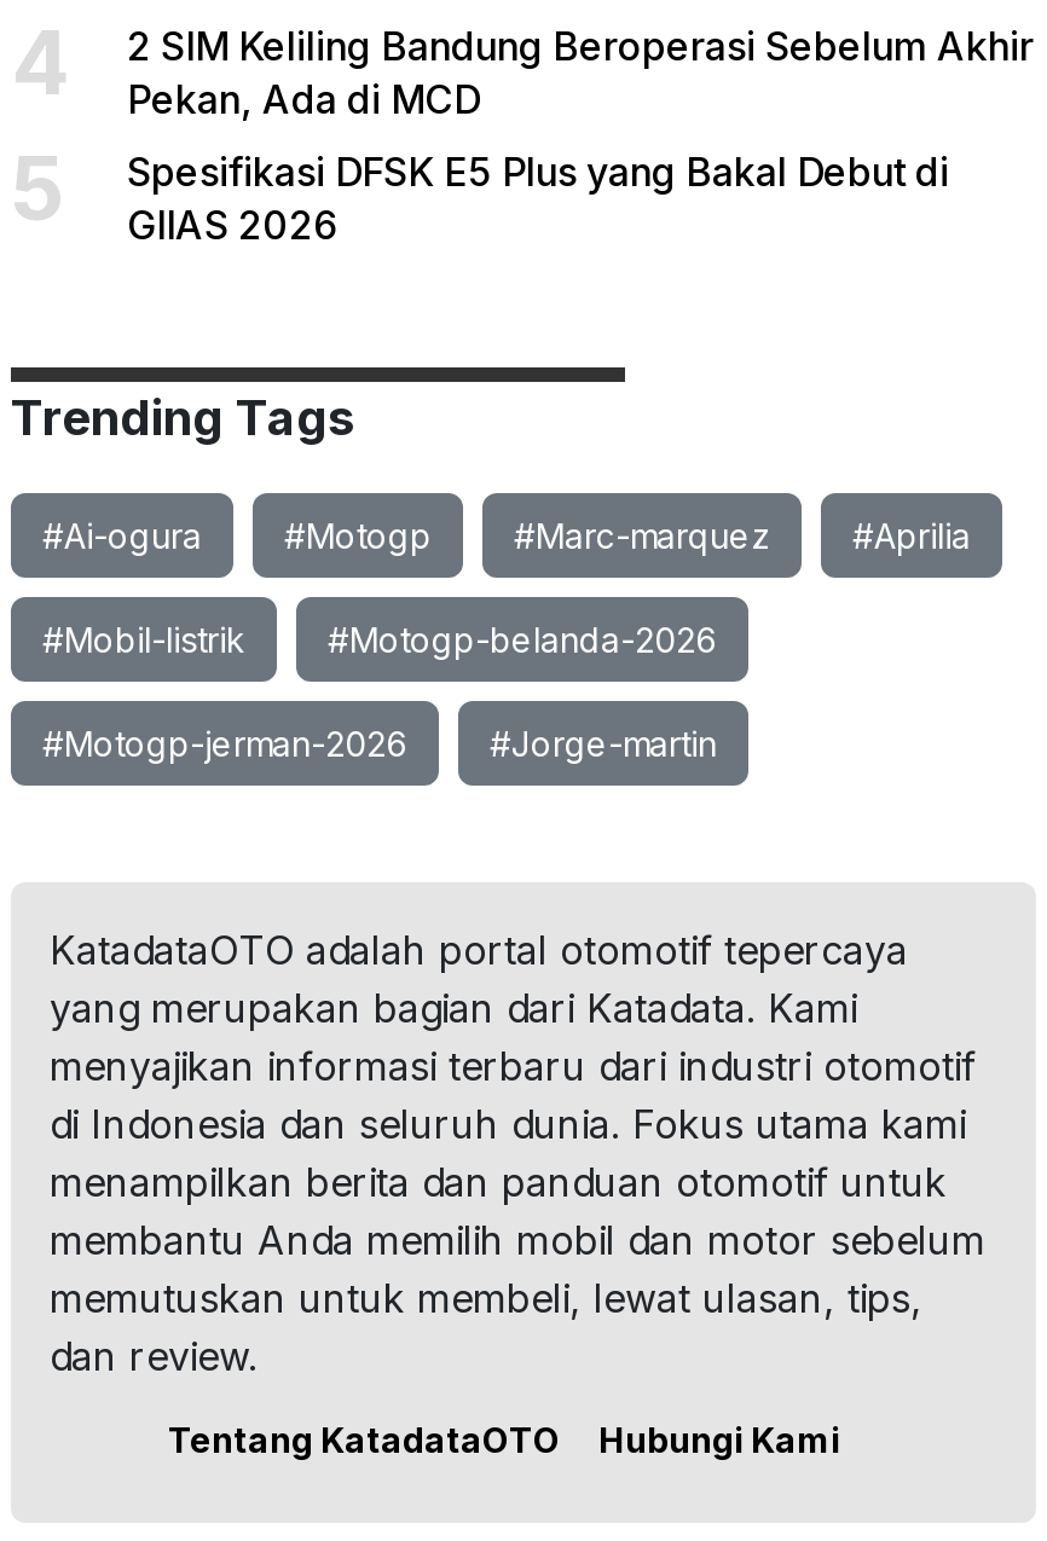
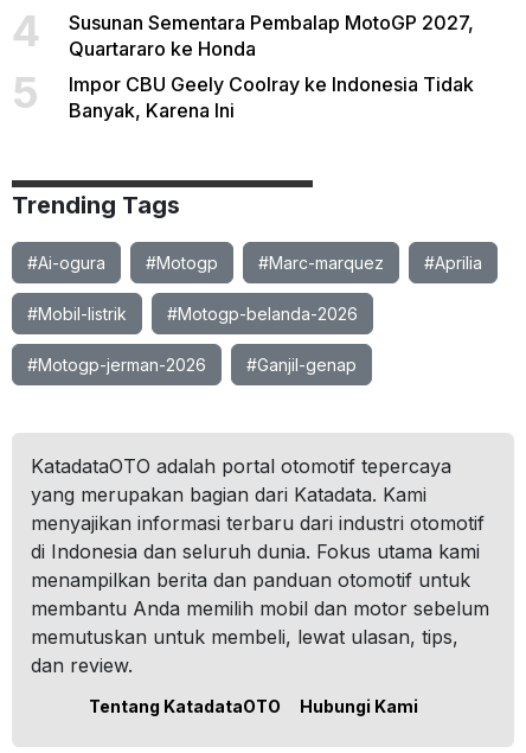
- 2 SIM Keliling Bandung Beroperasi Sebelum Akhir
- Pekan, Ada di MCD
+ Susunan Sementara Pembalap MotoGP 2027,
+ Quartararo ke Honda

- Spesifikasi DFSK E5 Plus yang Bakal Debut di
- GIIAS 2026
+ Impor CBU Geely Coolray ke Indonesia Tidak
+ Banyak, Karena Ini

- #Jorge-martin
+ #Ganjil-genap
